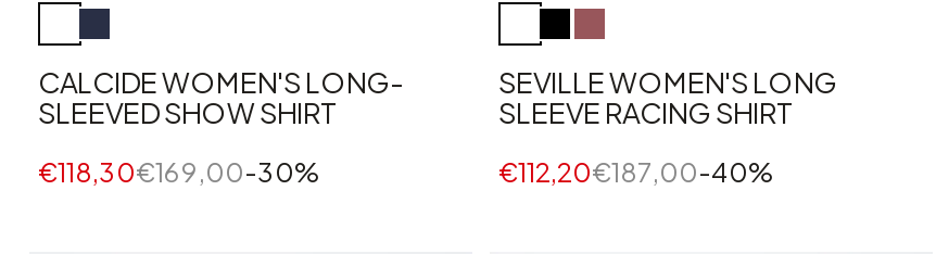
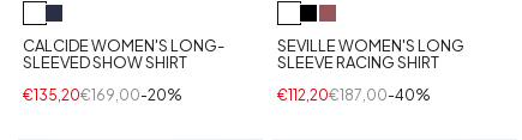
- €118,30€169,00-30%
+ €135,20€169,00-20%
